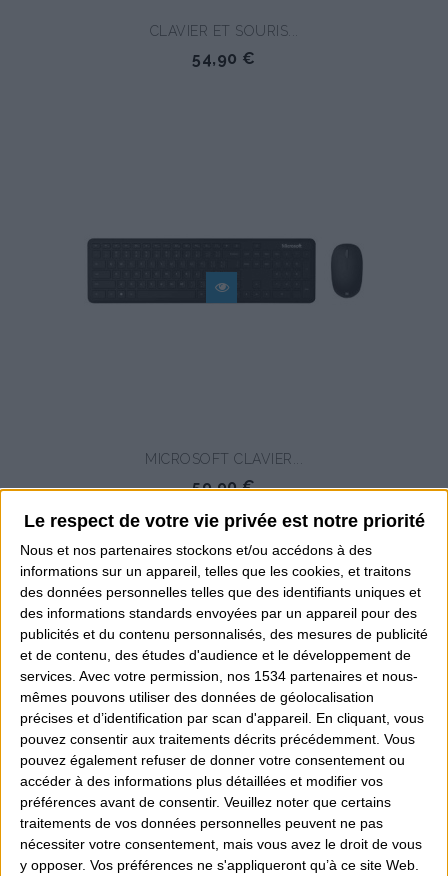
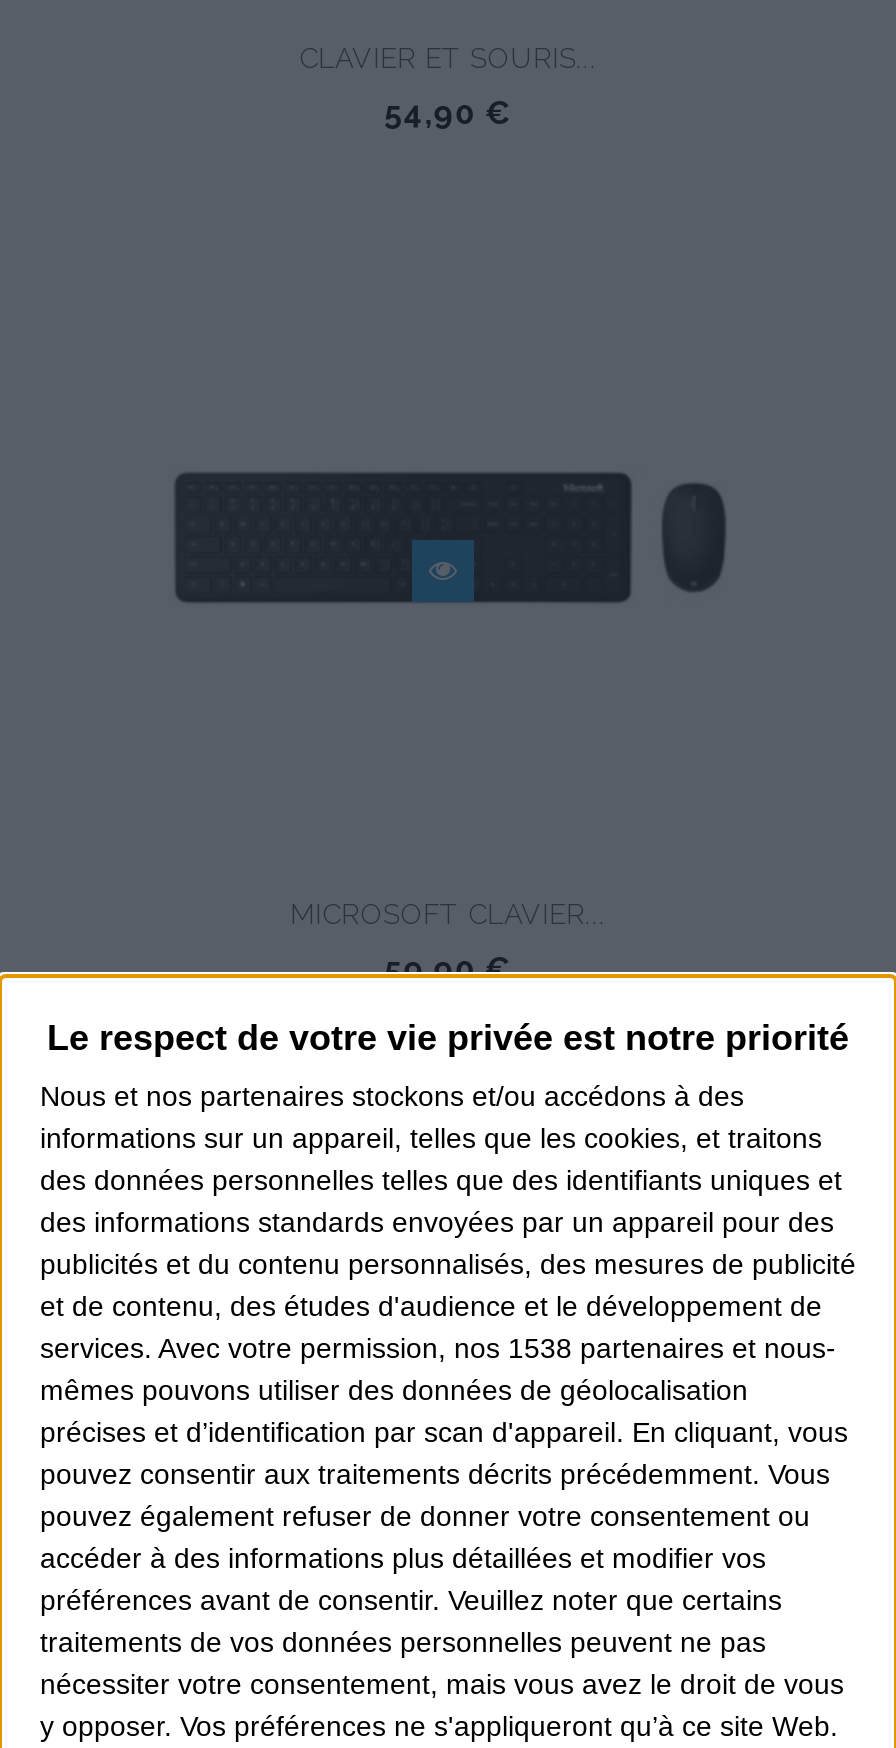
- services. Avec votre permission, nos 1534 partenaires et nous-
+ services. Avec votre permission, nos 1538 partenaires et nous-
